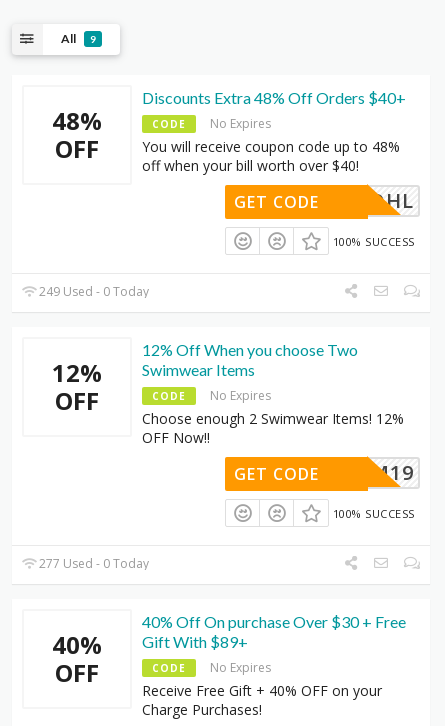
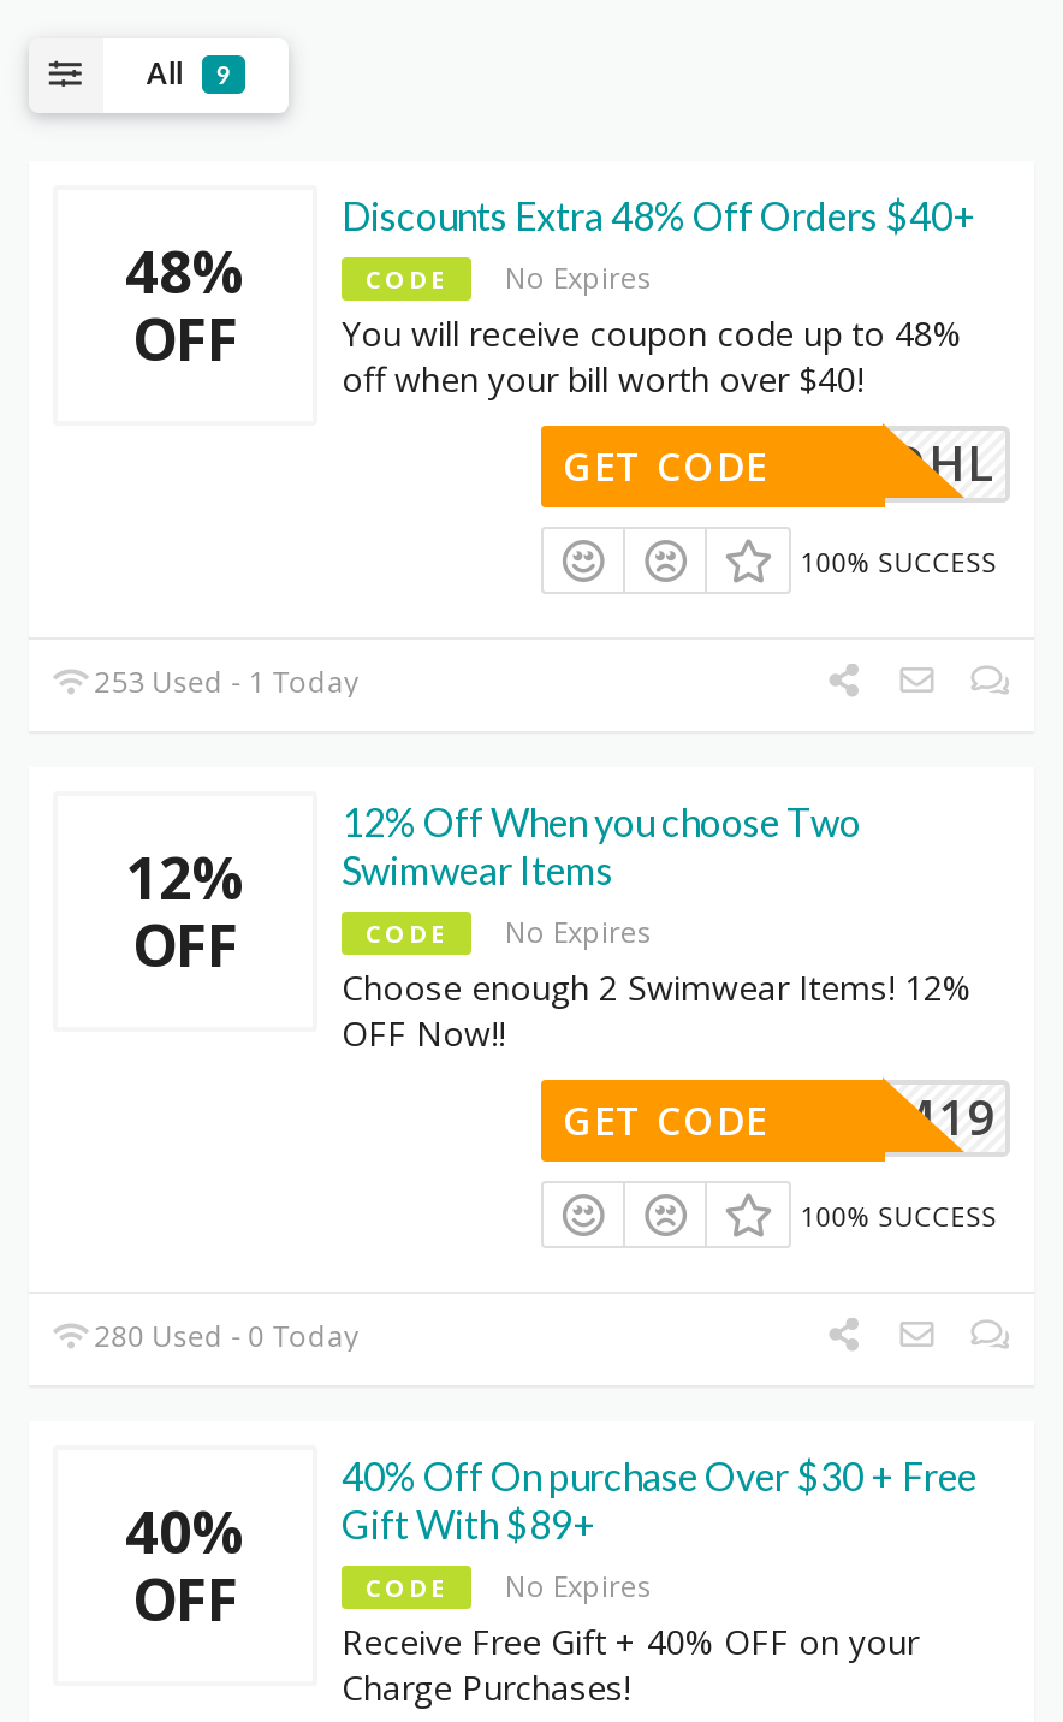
- 249 Used - 0 Today
+ 253 Used - 1 Today

- 277 Used - 0 Today
+ 280 Used - 0 Today
